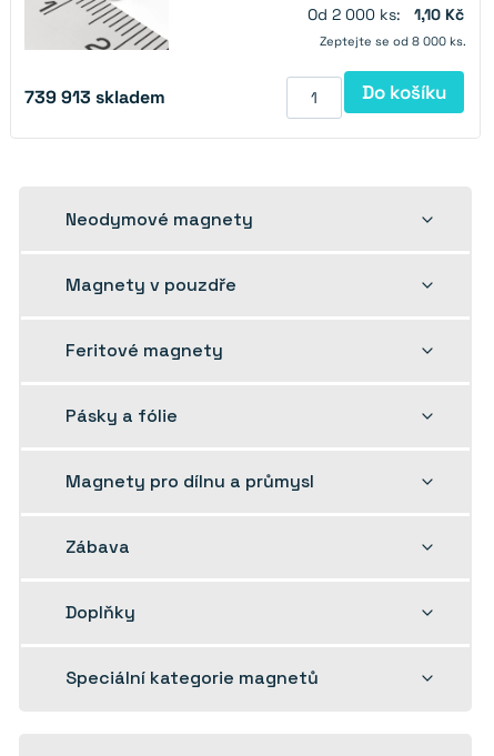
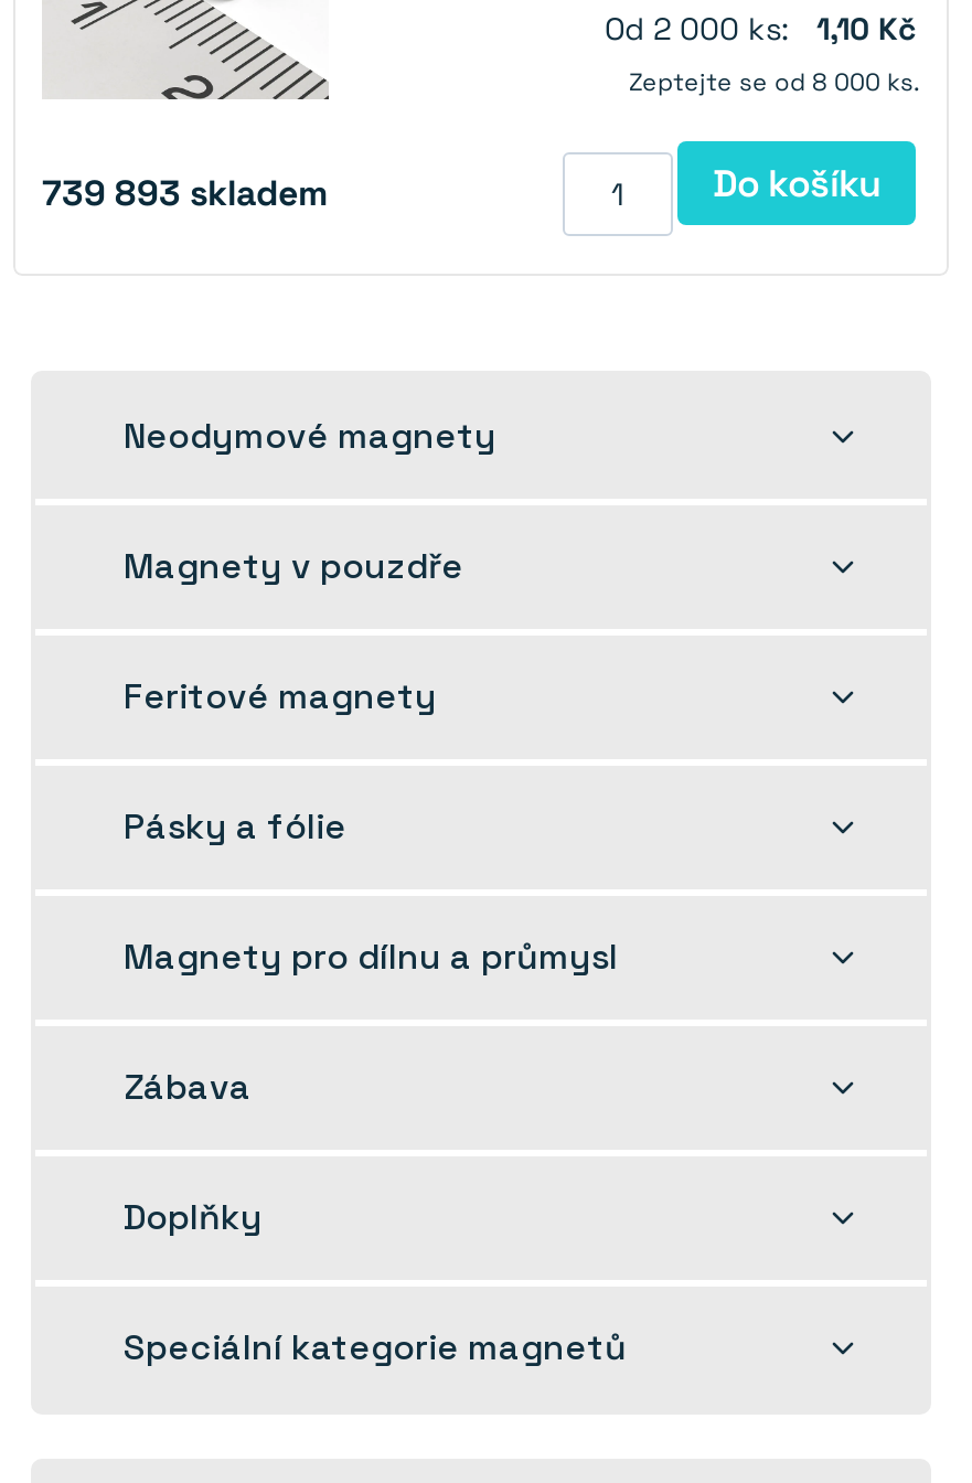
- 739 913 skladem
+ 739 893 skladem
